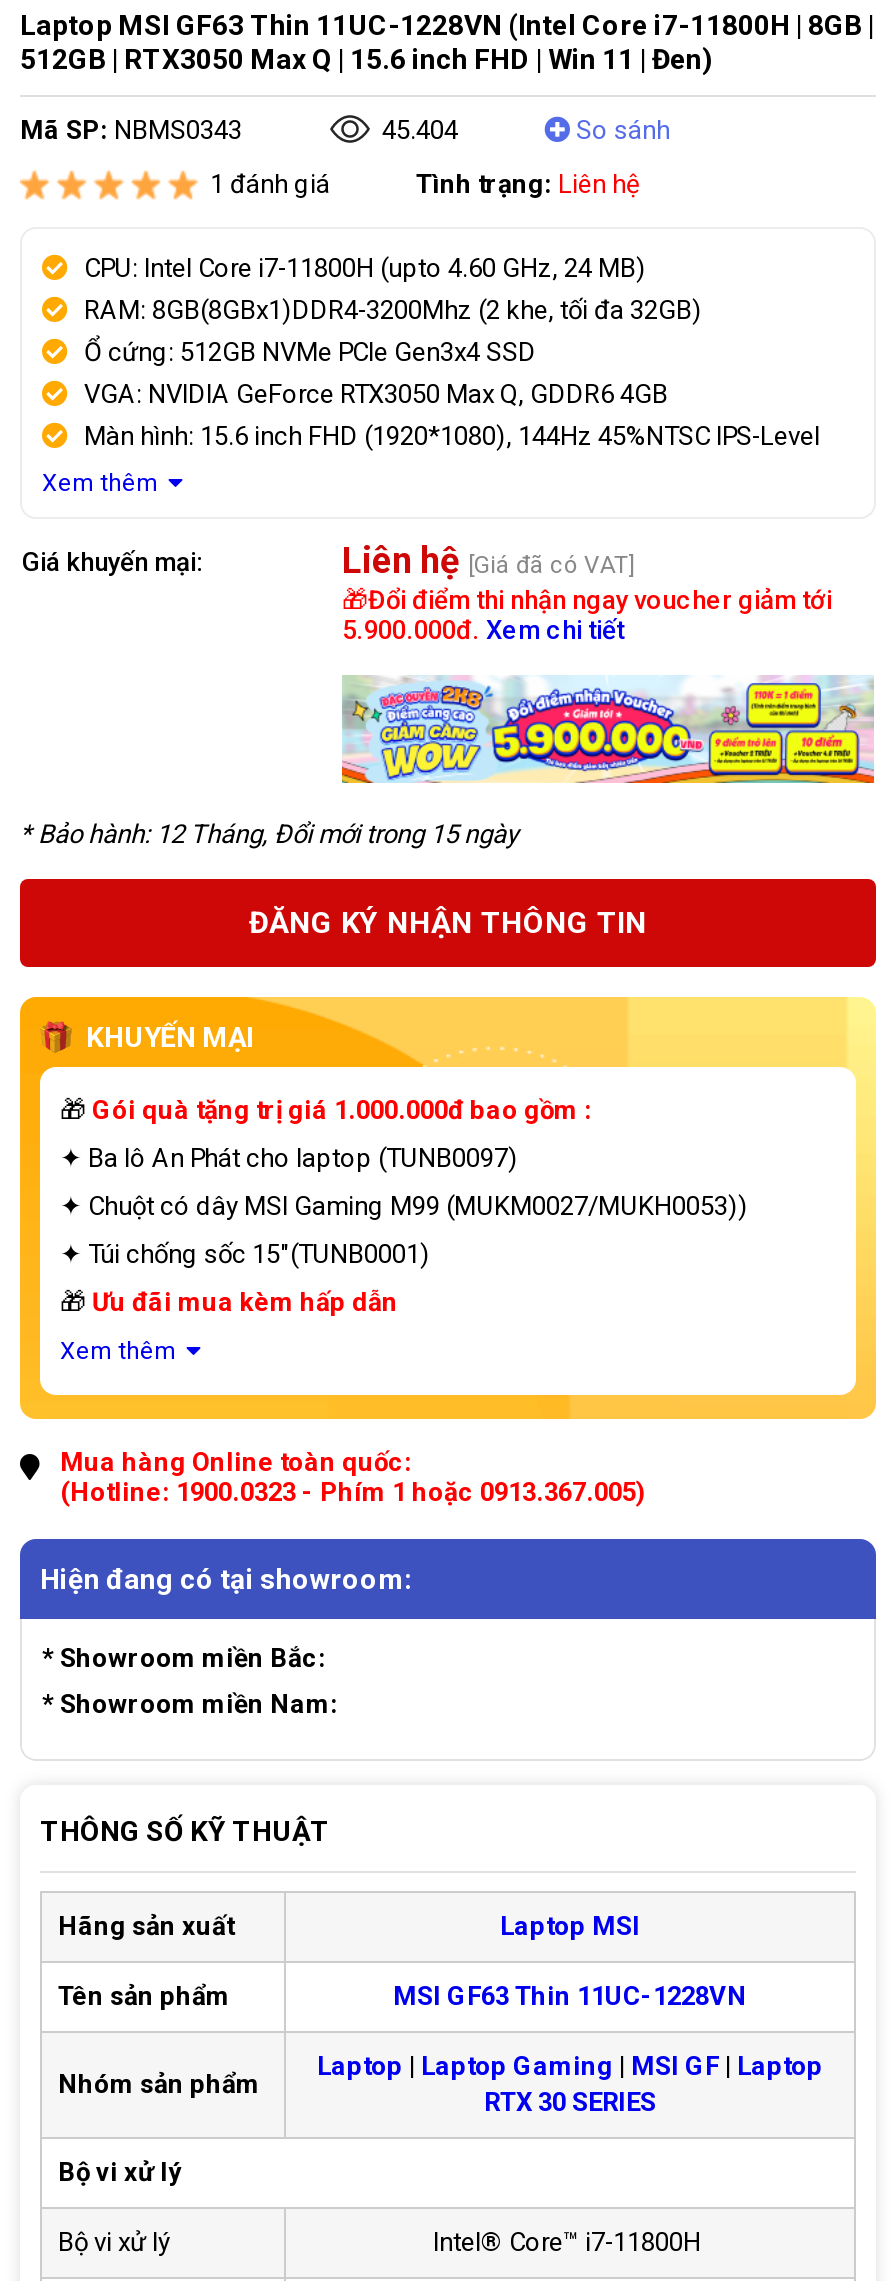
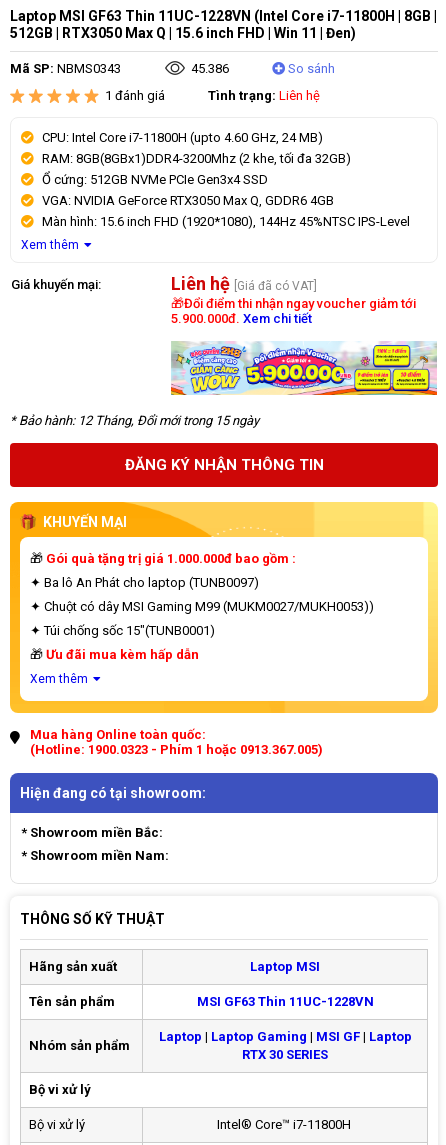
- 45.404
+ 45.386
